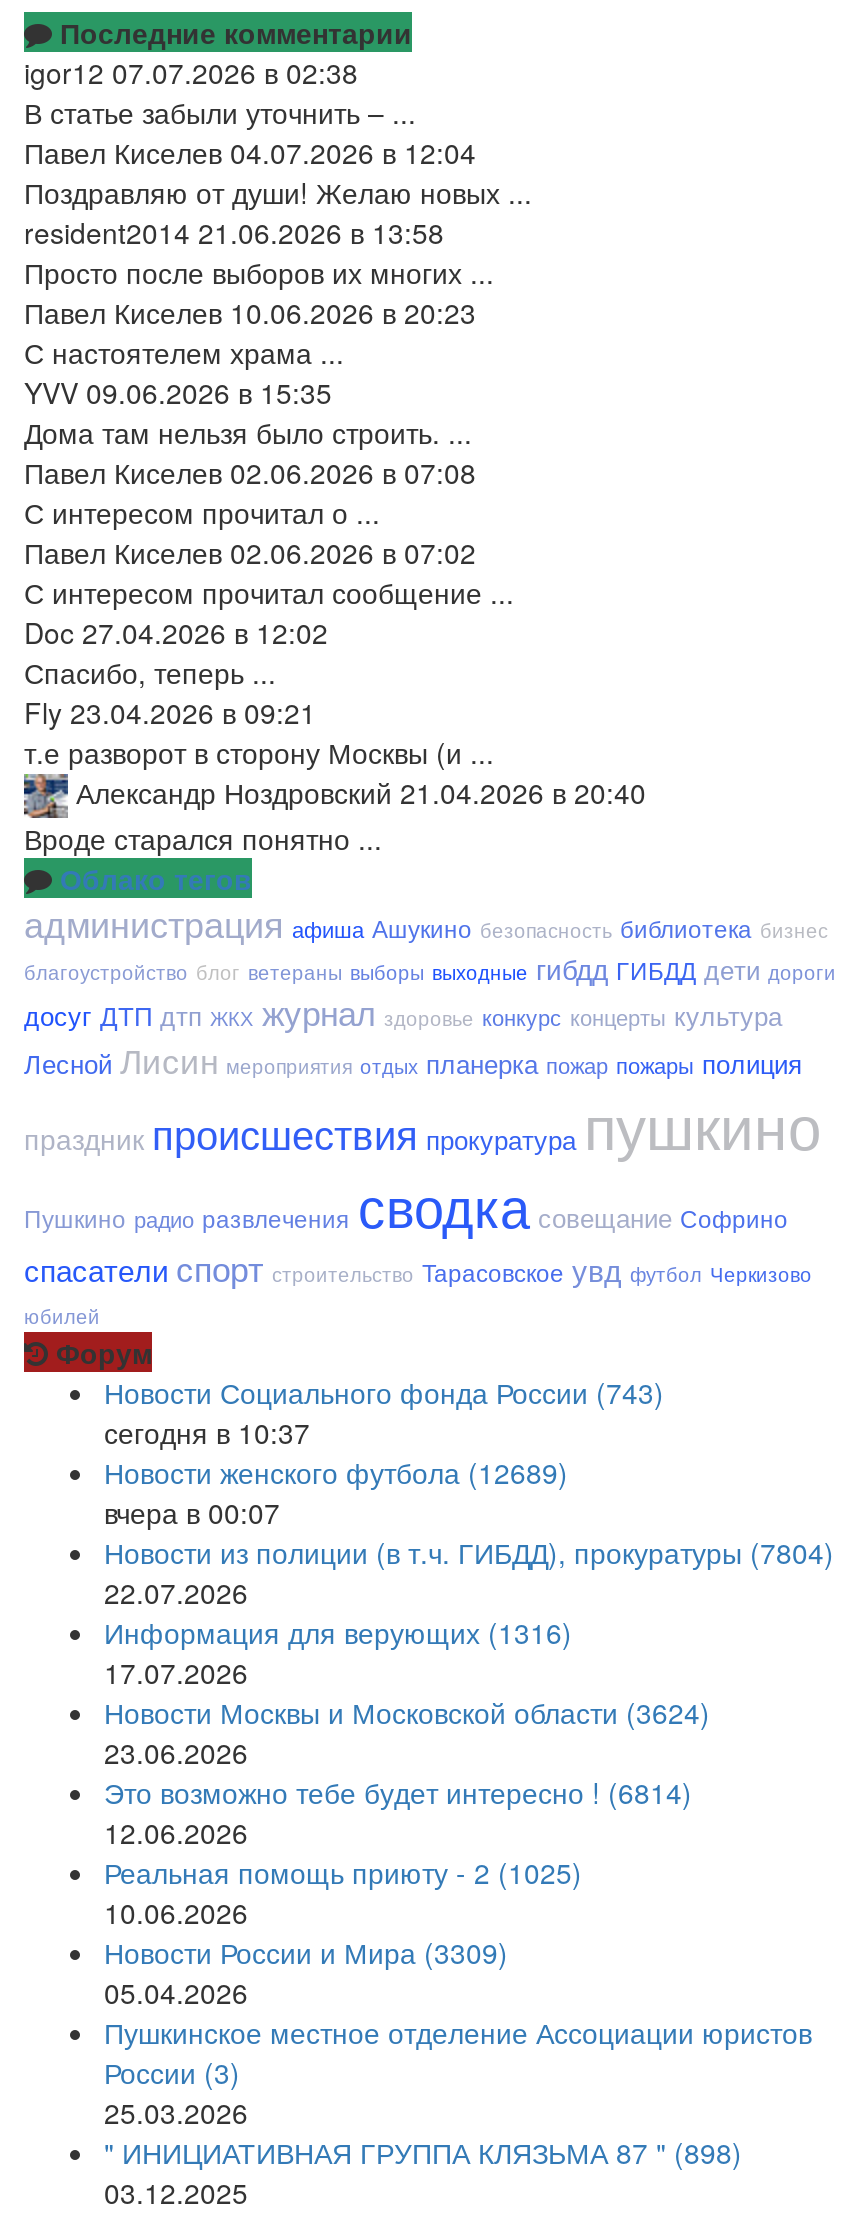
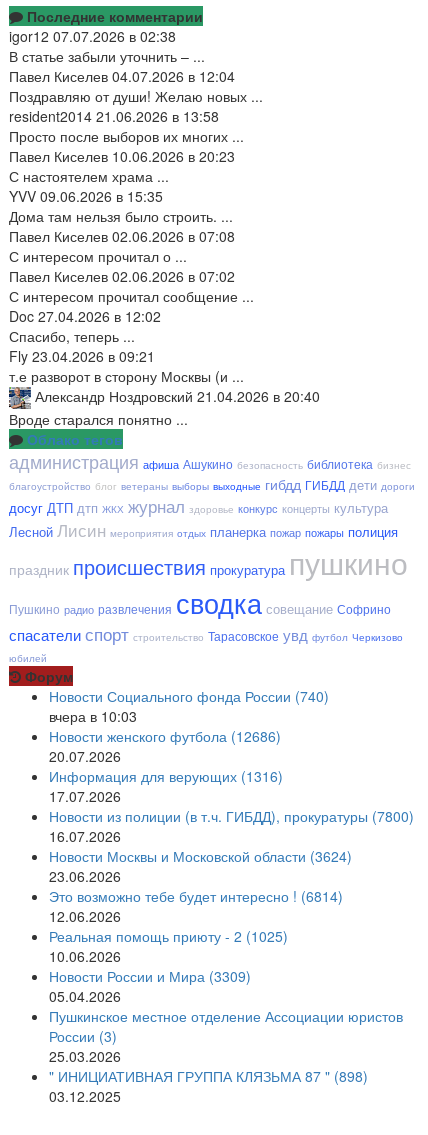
- Новости Социального фонда России (743)
- сегодня в 10:37
- Новости женского футбола (12689)
- вчера в 00:07
- Новости из полиции (в т.ч. ГИБДД), прокуратуры (7804)
- 22.07.2026
+ Новости Социального фонда России (740)
+ вчера в 10:03
+ Новости женского футбола (12686)
+ 20.07.2026

moved up: Информация для верующих (1316) | 17.07.2026

+ Новости из полиции (в т.ч. ГИБДД), прокуратуры (7800)
+ 16.07.2026
